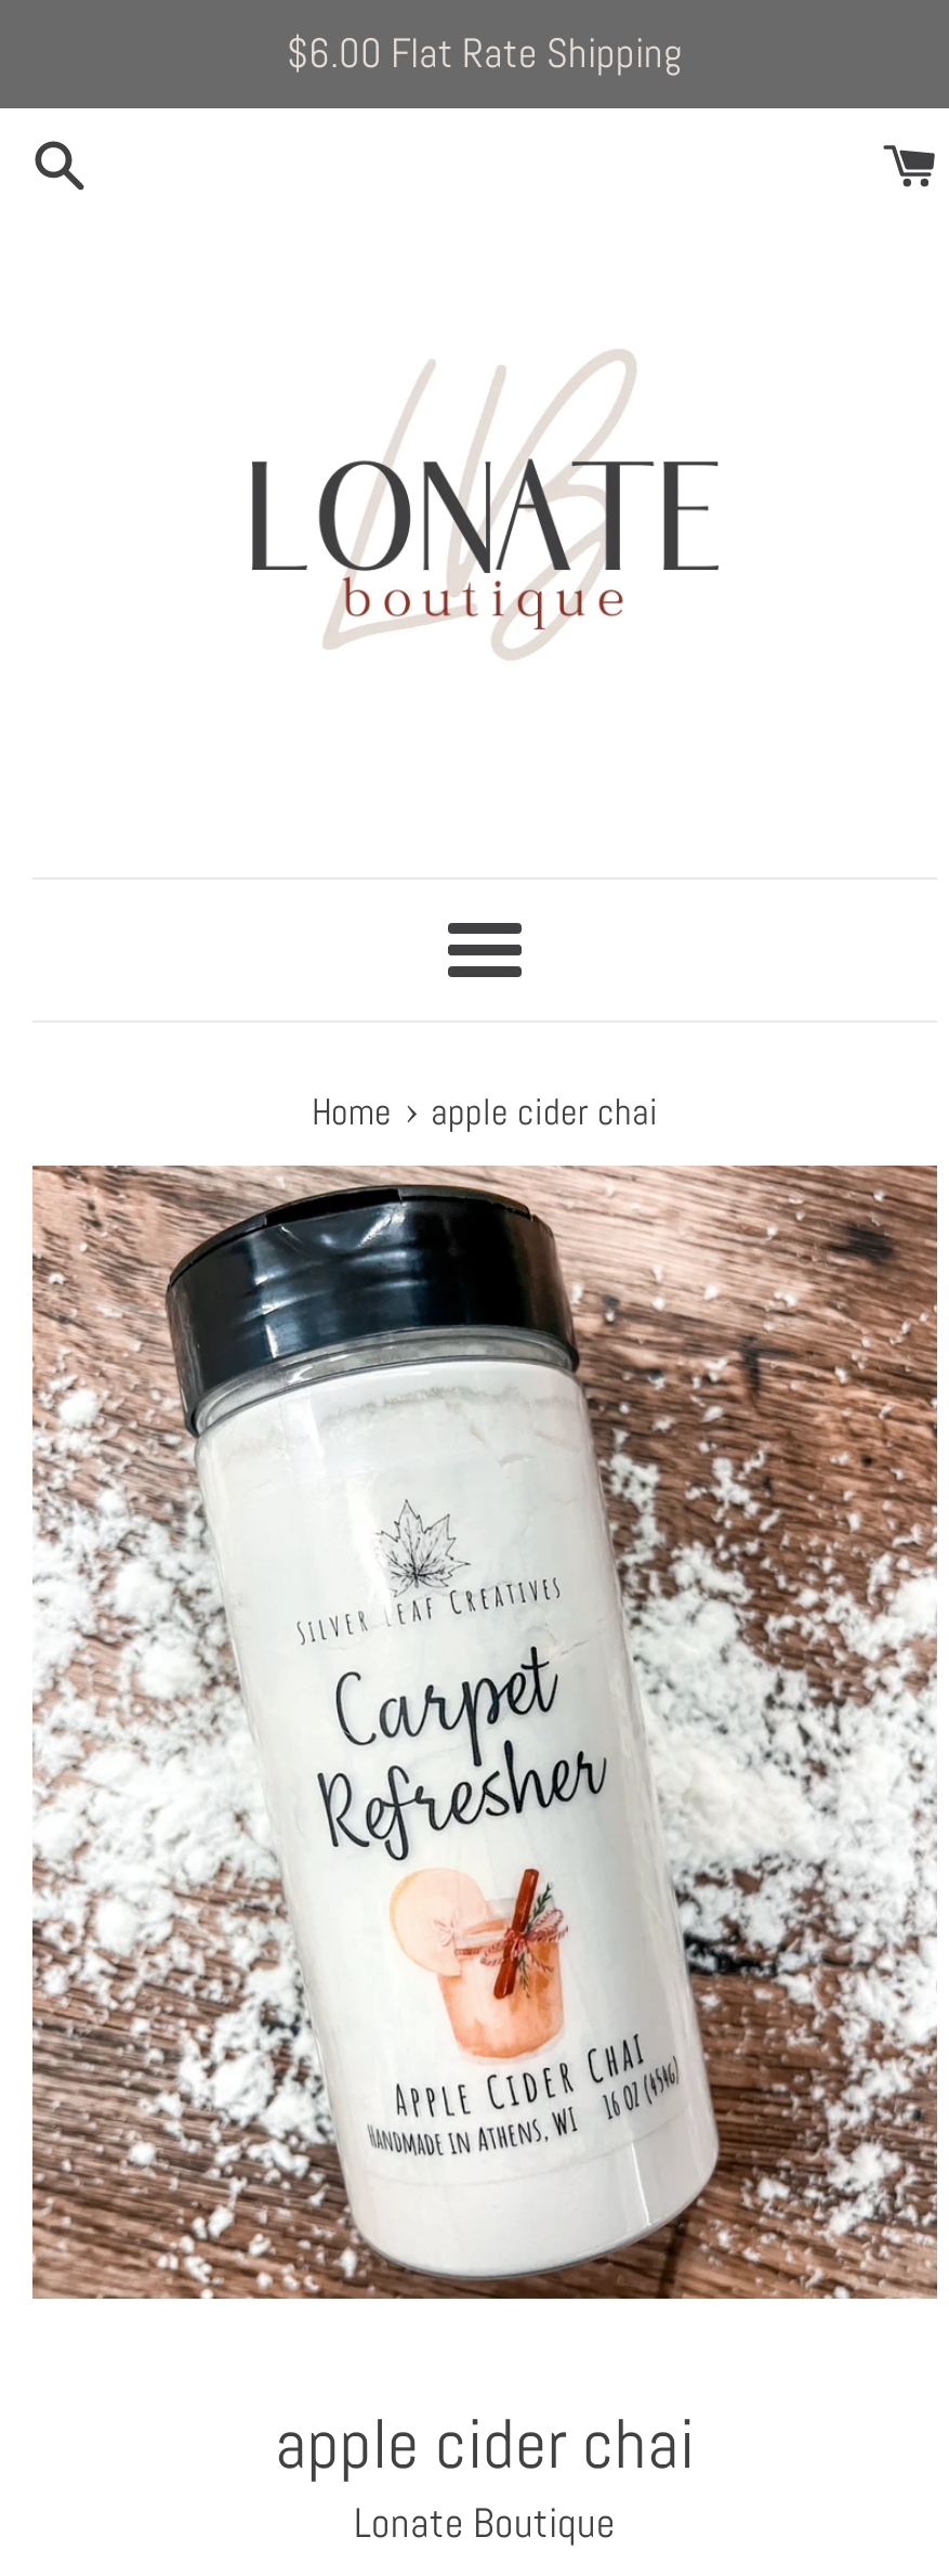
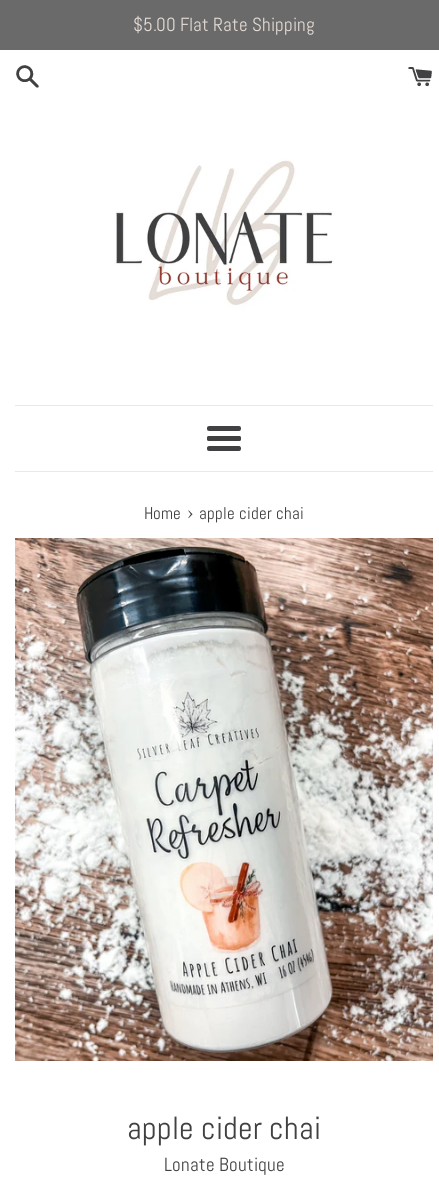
- $6.00 Flat Rate Shipping
+ $5.00 Flat Rate Shipping
